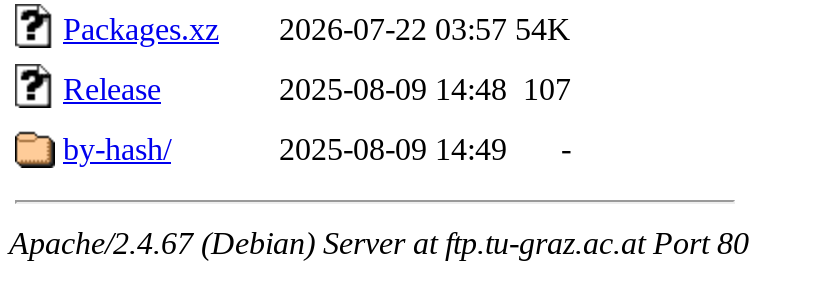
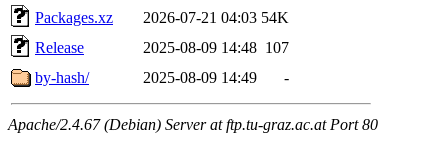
- Packages.xz 2026-07-22 03:57 54K
+ Packages.xz 2026-07-21 04:03 54K
